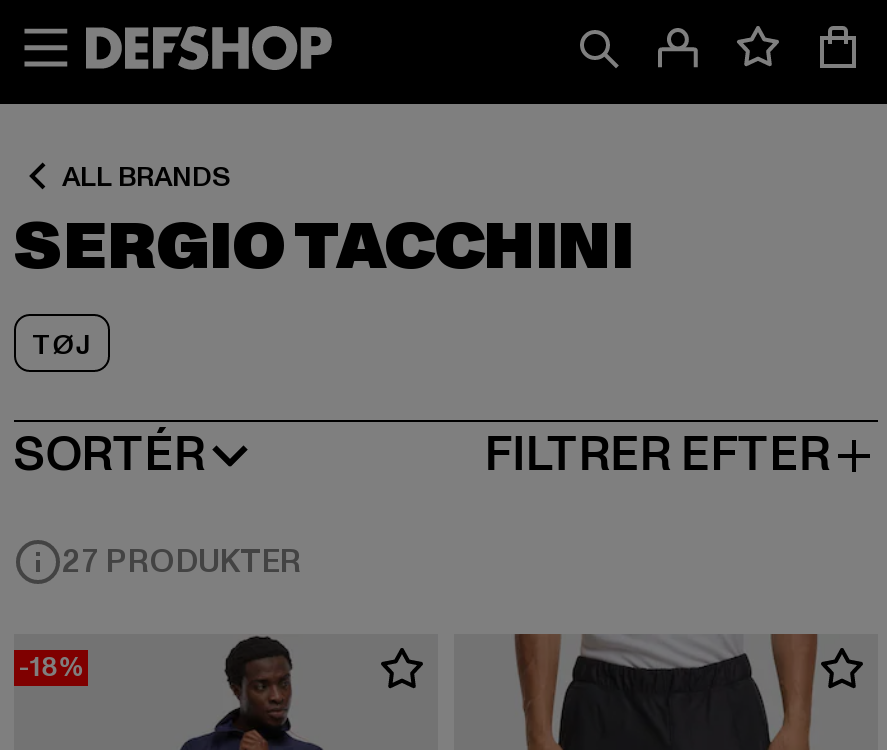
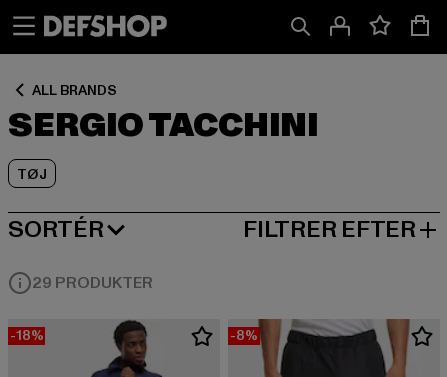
- 27 PRODUKTER
+ 29 PRODUKTER

+ -8%
